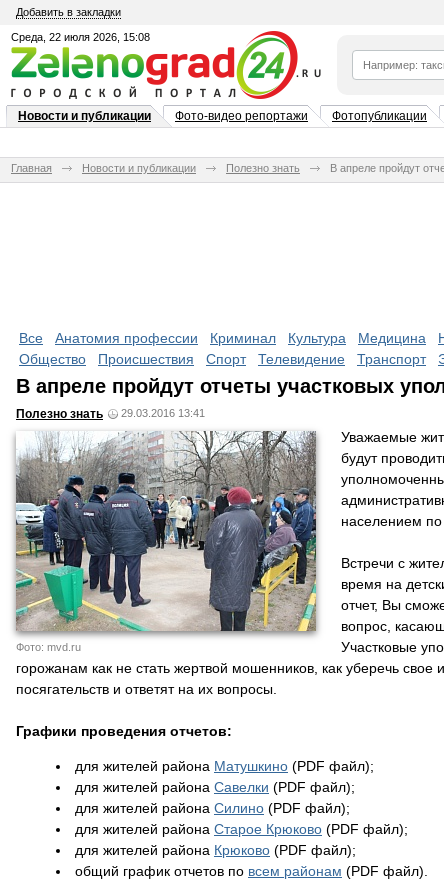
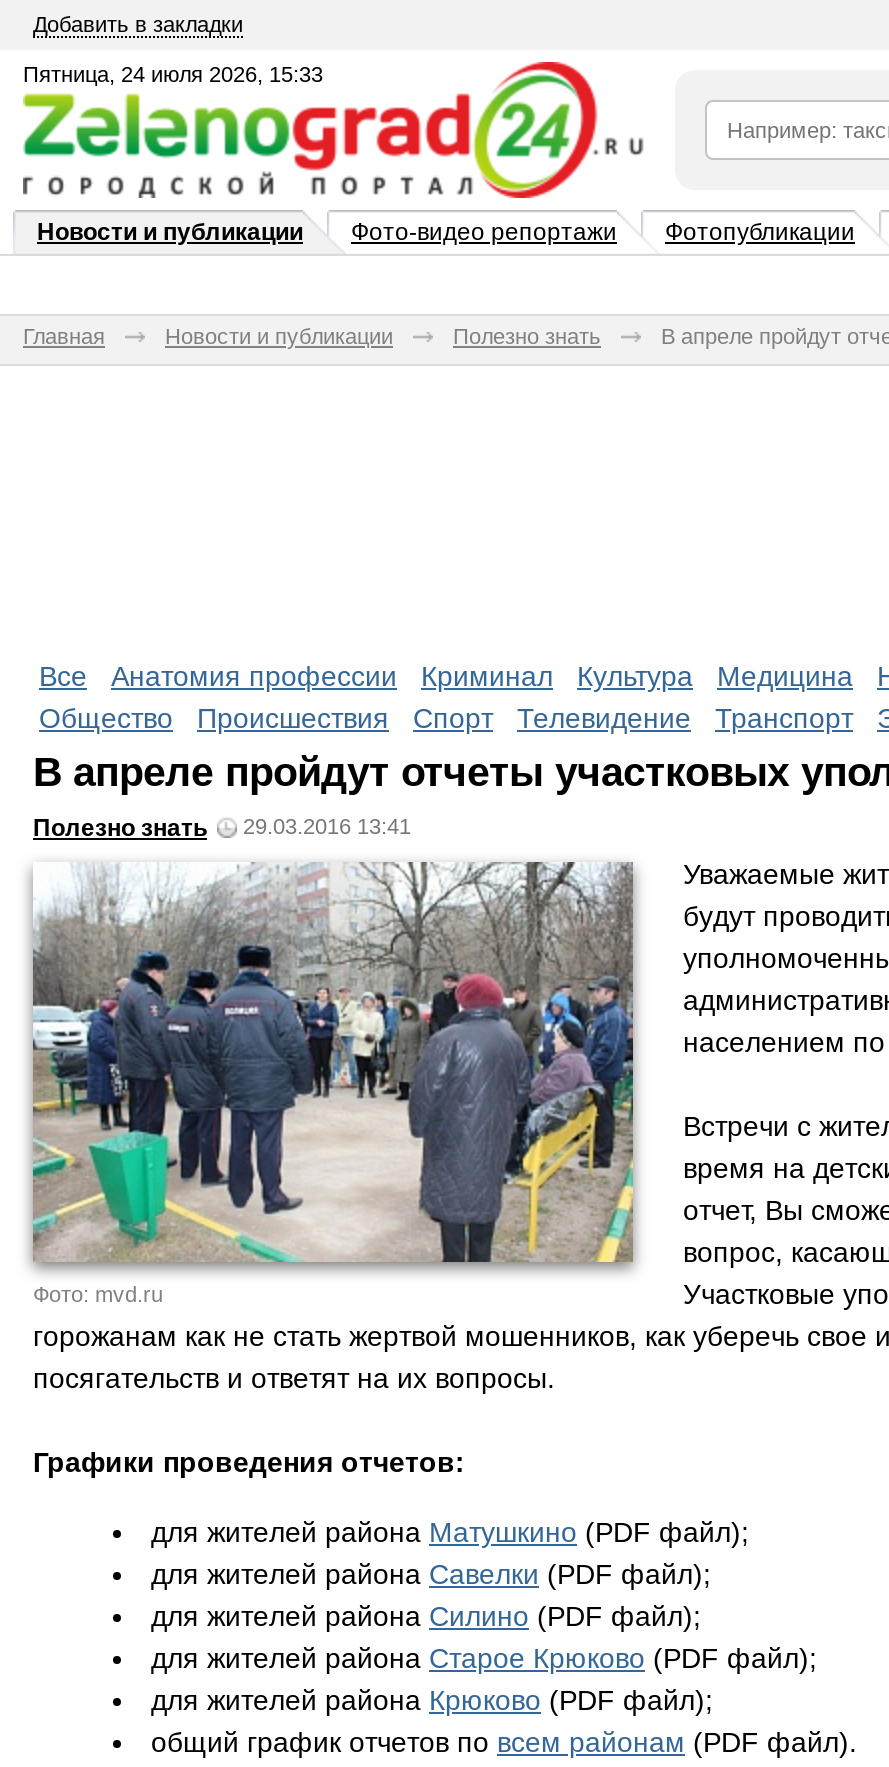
- Среда, 22 июля 2026, 15:08
+ Пятница, 24 июля 2026, 15:33
